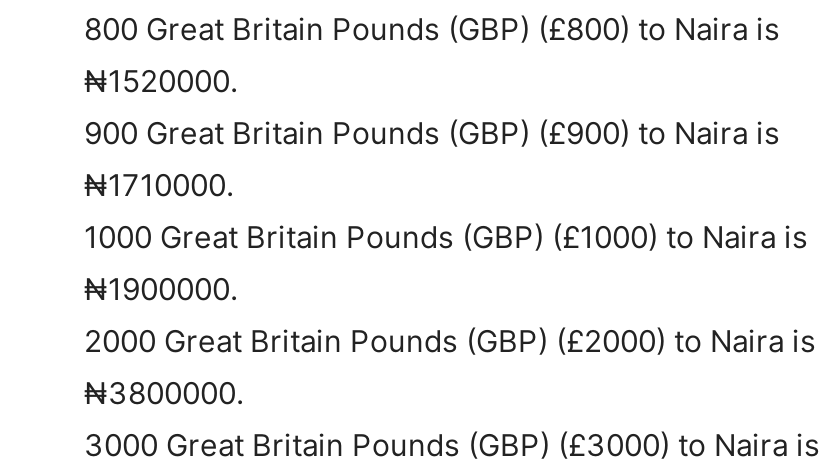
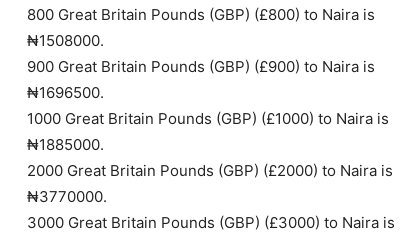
- ₦1520000.
+ ₦1508000.

- ₦1710000.
+ ₦1696500.

- ₦1900000.
+ ₦1885000.

- ₦3800000.
+ ₦3770000.
